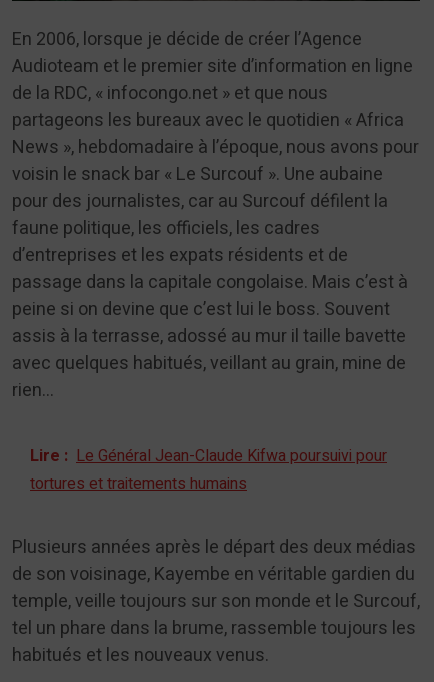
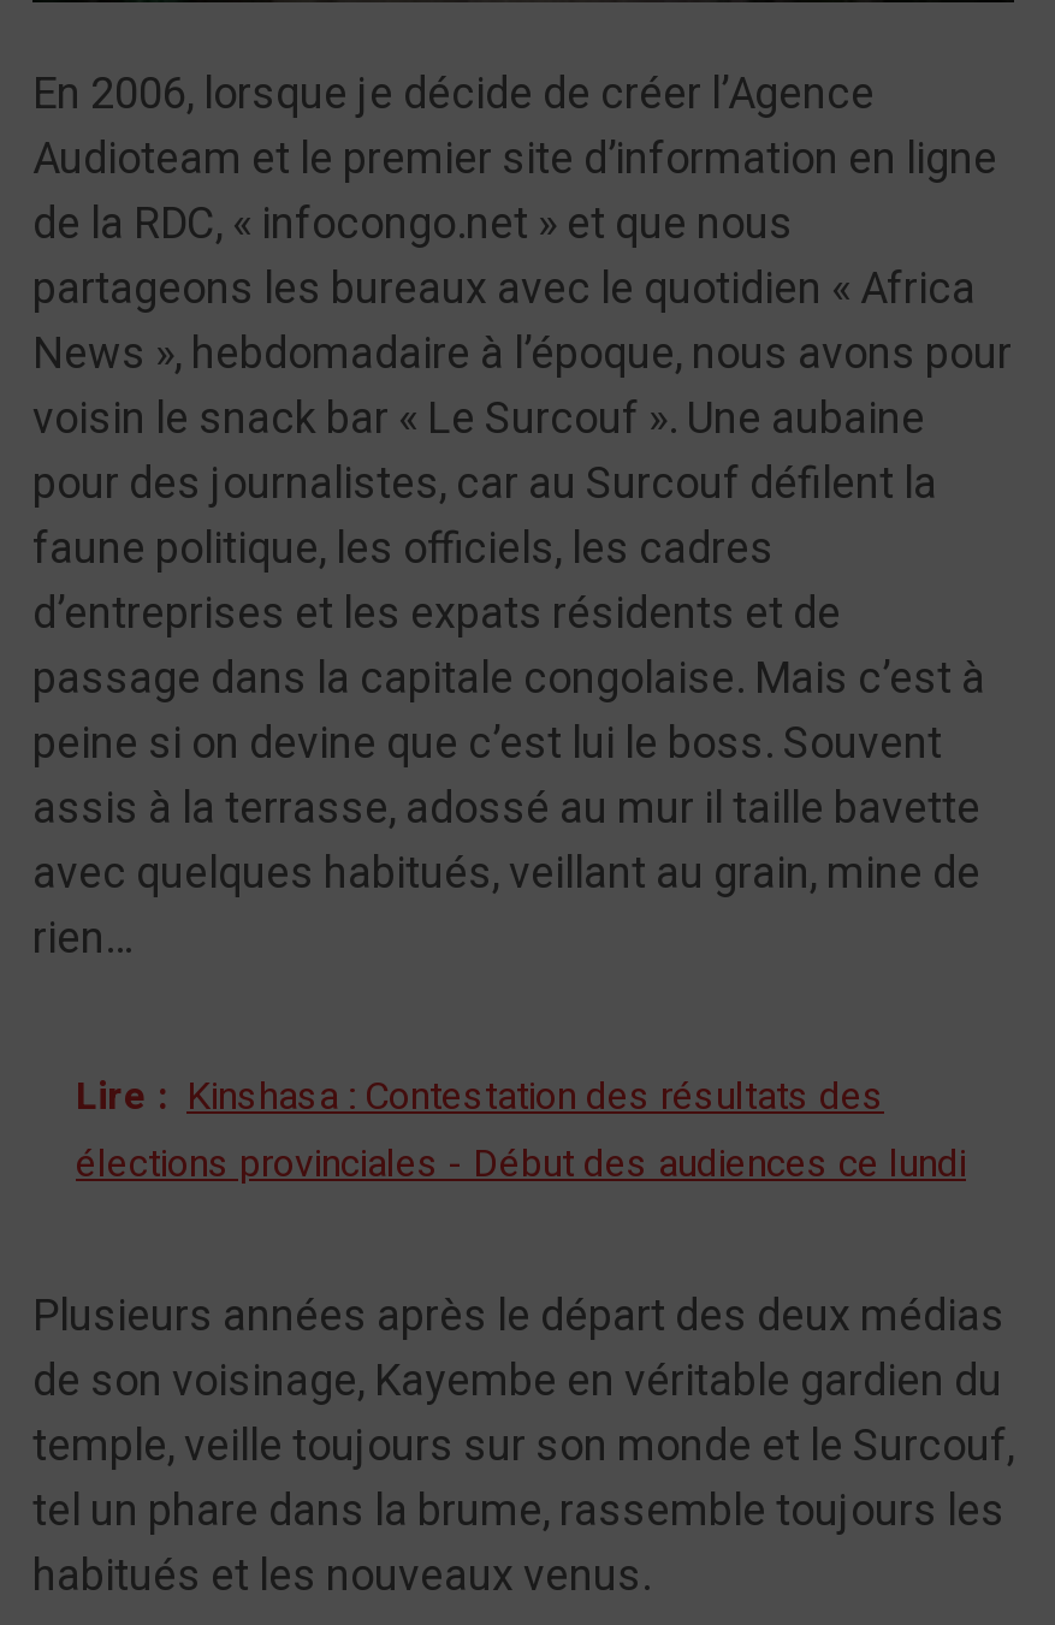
- Lire : Le Général Jean-Claude Kifwa poursuivi pour
- tortures et traitements humains
+ Lire : Kinshasa : Contestation des résultats des
+ élections provinciales - Début des audiences ce lundi
